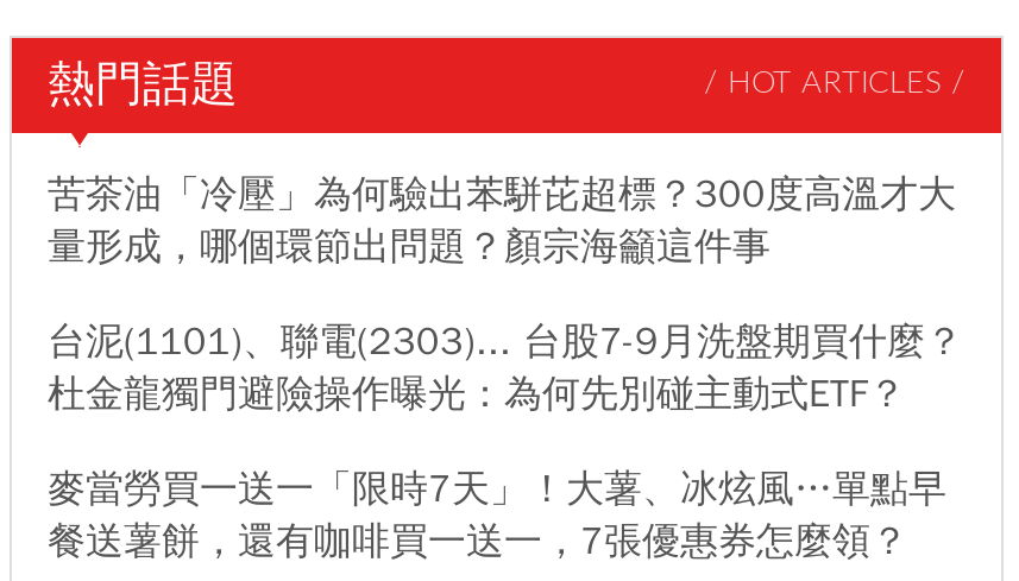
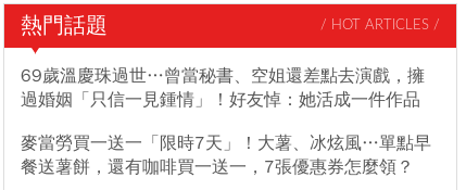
- 苦茶油「冷壓」為何驗出苯駢芘超標？300度高溫才大
- 量形成，哪個環節出問題？顏宗海籲這件事
- 台泥(1101)、聯電(2303)... 台股7-9月洗盤期買什麼？
- 杜金龍獨門避險操作曝光：為何先別碰主動式ETF？
+ 69歲溫慶珠過世…曾當秘書、空姐還差點去演戲，擁
+ 過婚姻「只信一見鍾情」！好友悼：她活成一件作品
